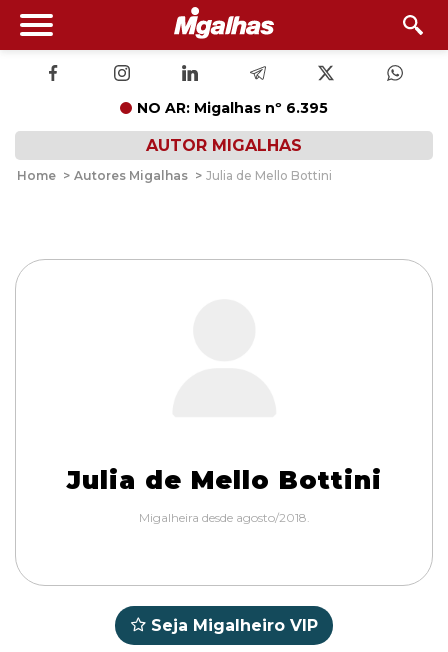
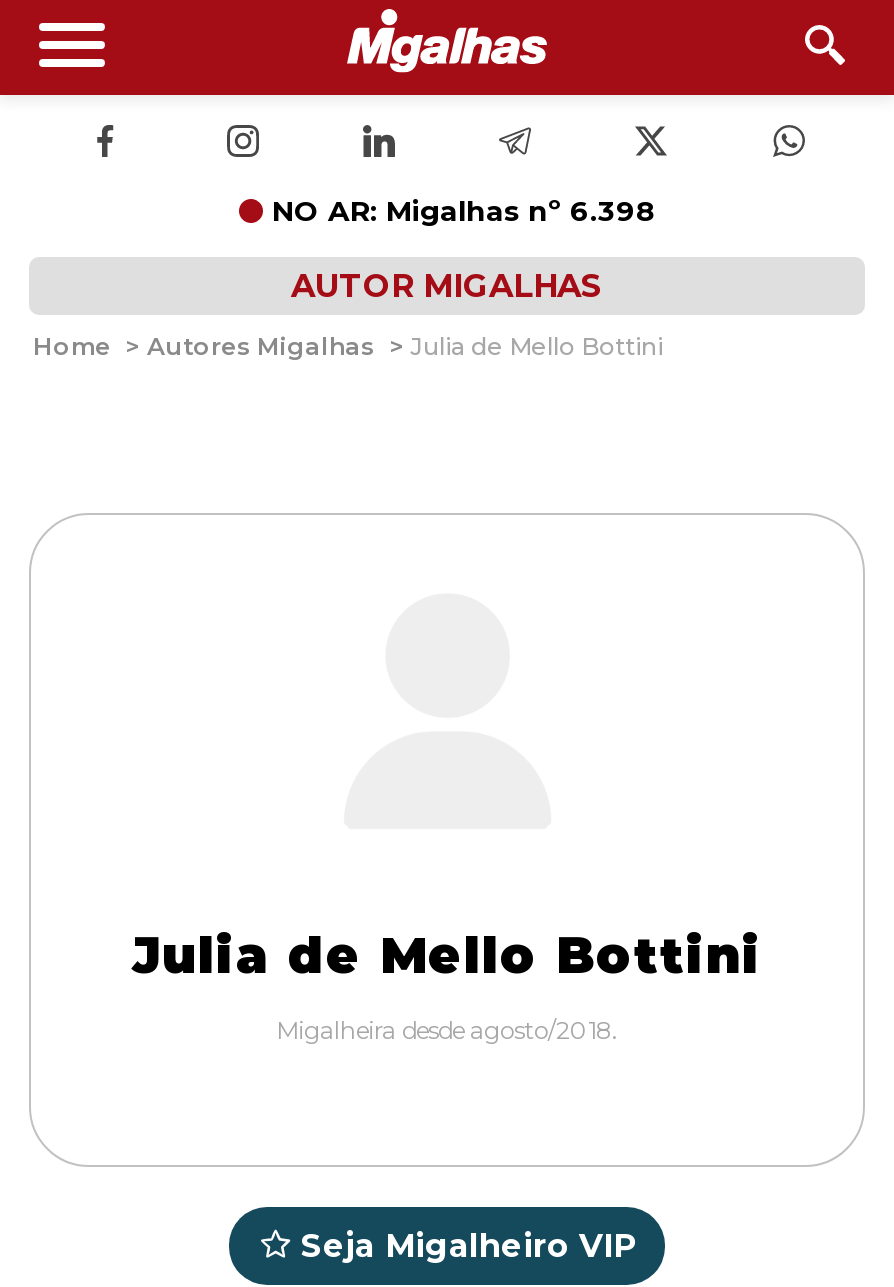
- NO AR: Migalhas nº 6.395
+ NO AR: Migalhas nº 6.398
